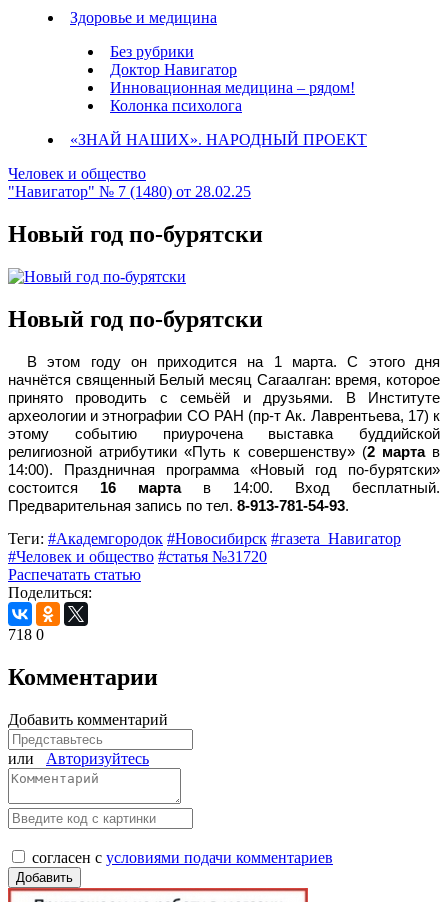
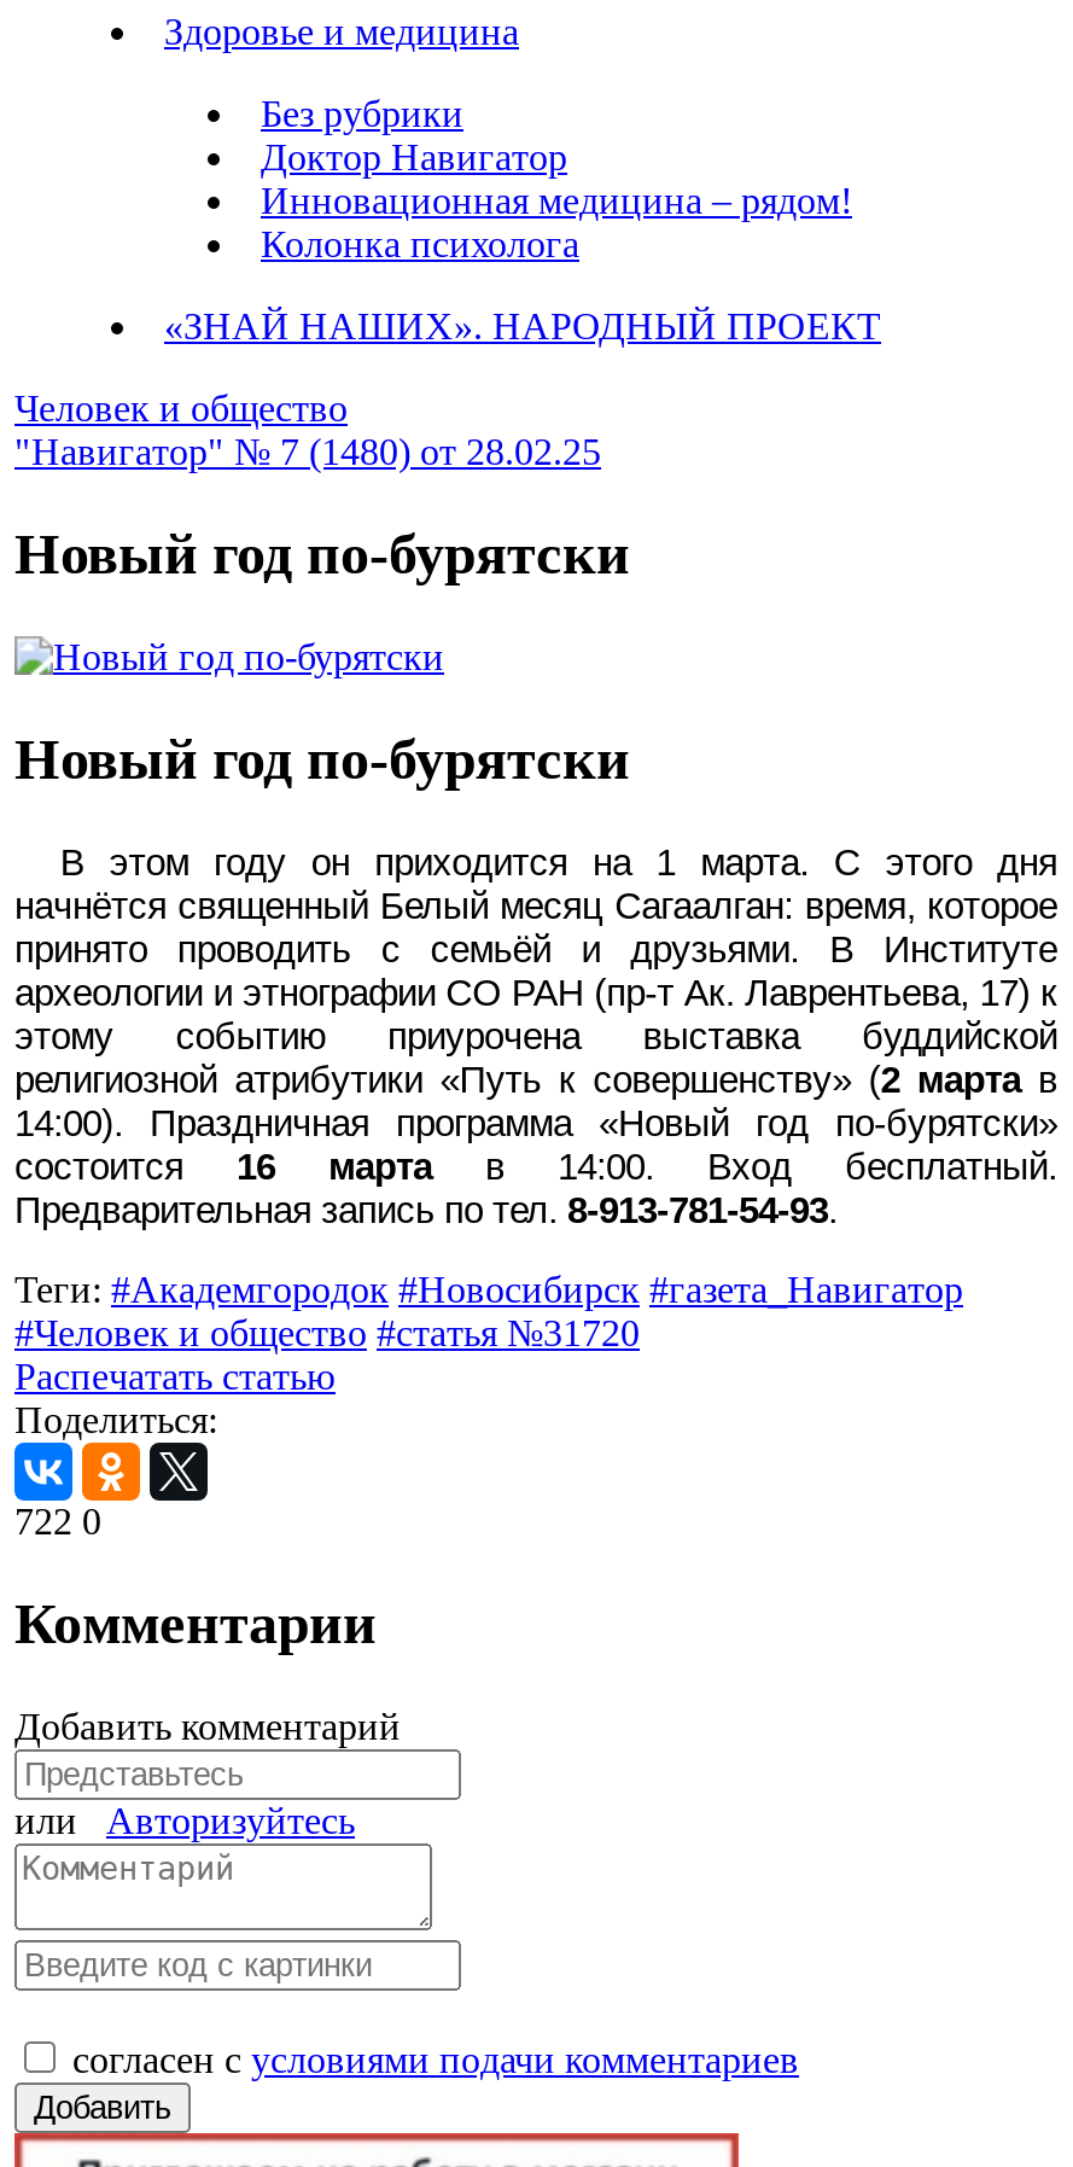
- 718 0
+ 722 0
